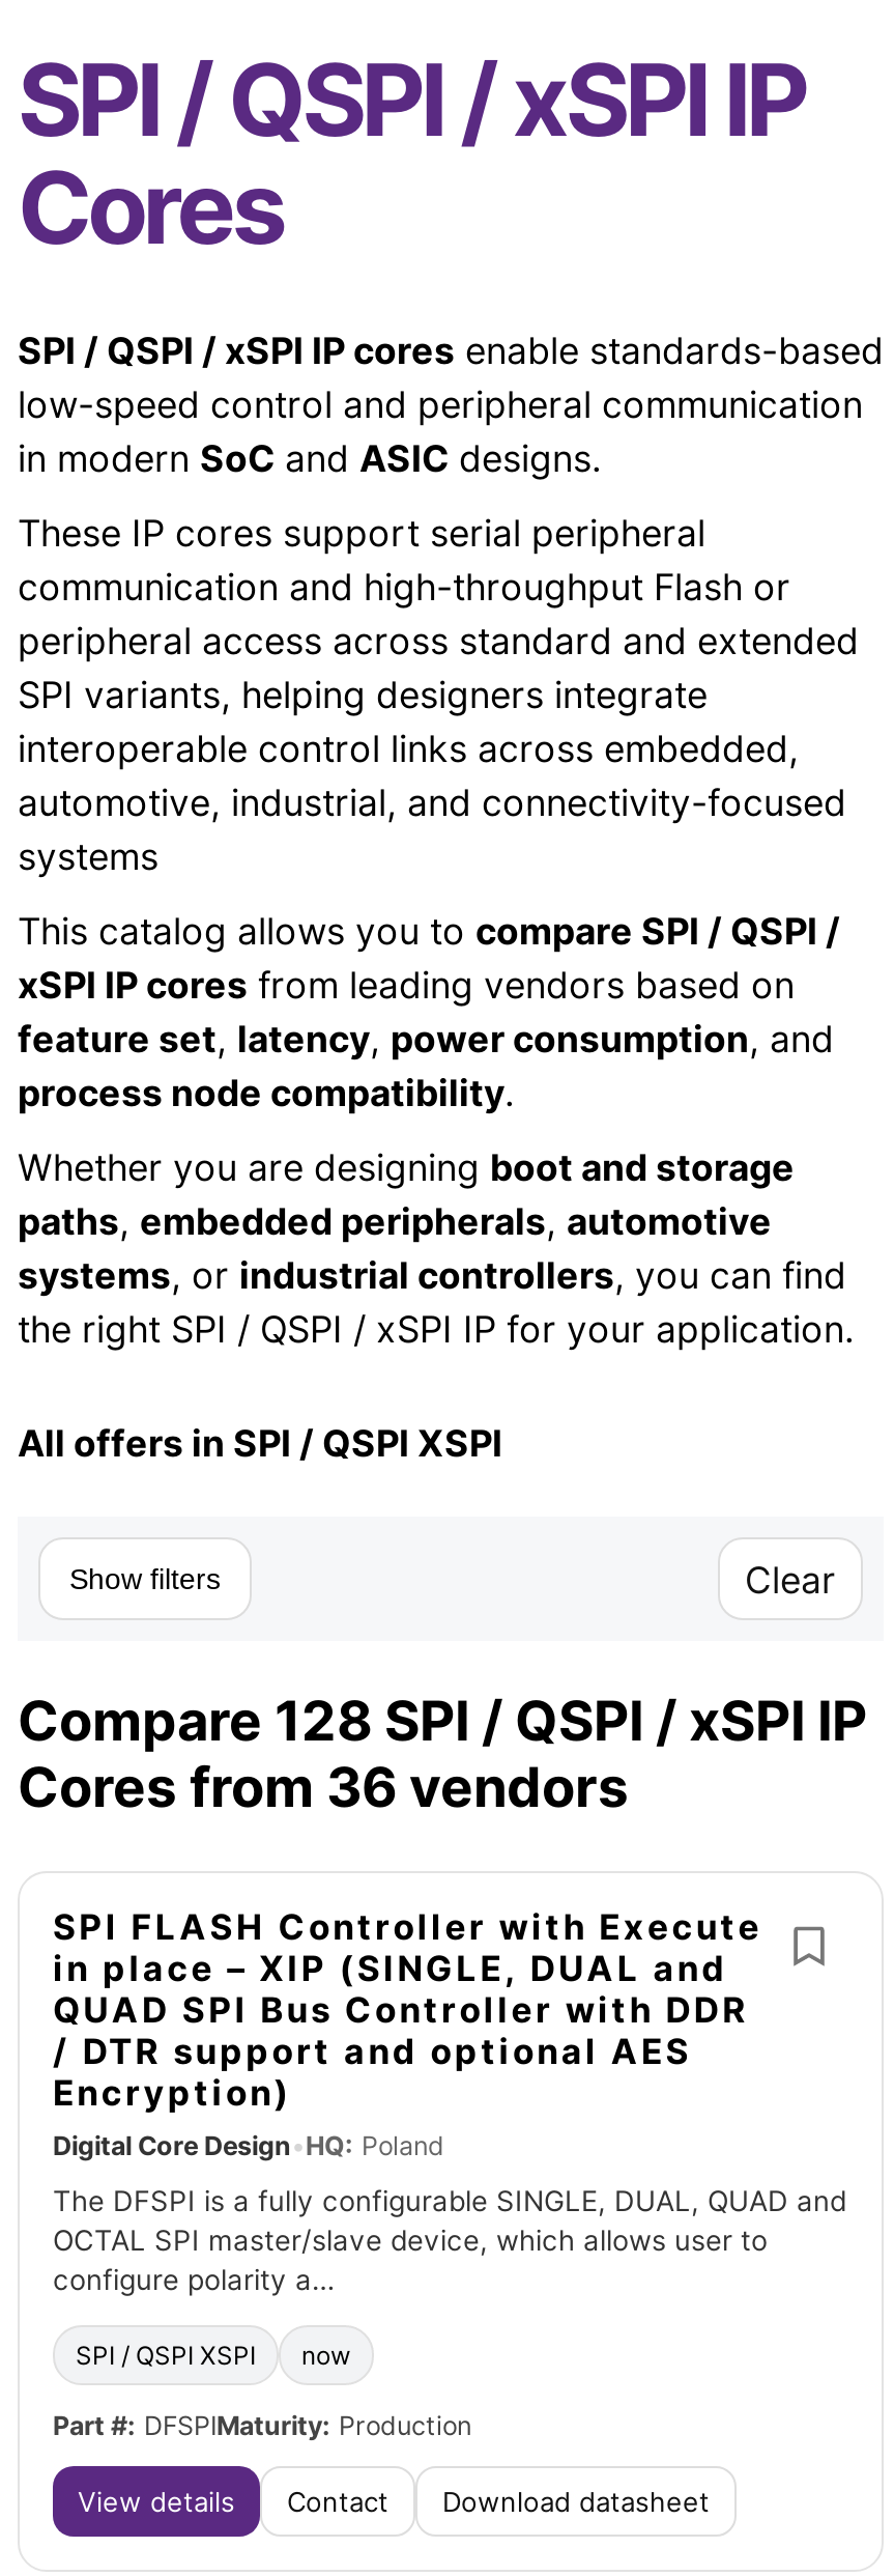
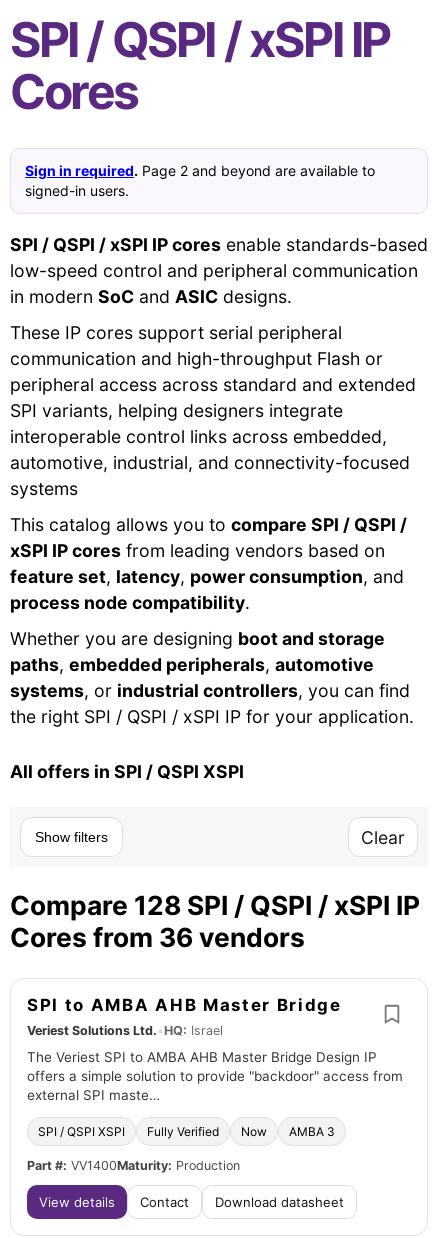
+ Sign in required. Page 2 and beyond are available to
+ signed-in users.

moved down: SPI / QSPI / xSPI IP cores enable standards-based | low-speed control and peripheral communication | in modern SoC and ASIC designs. | ... | Compare 128 SPI / QSPI / xSPI IP | Cores from 36 vendors

- SPI FLASH Controller with Execute
- in place – XIP (SINGLE, DUAL and
- QUAD SPI Bus Controller with DDR
- / DTR support and optional AES
- Encryption)
- Digital Core Design • HQ: Poland
+ SPI to AMBA AHB Master Bridge
+ Veriest Solutions Ltd. • HQ: Israel

- The DFSPI is a fully configurable SINGLE, DUAL, QUAD and
- OCTAL SPI master/slave device, which allows user to
- configure polarity a…
+ The Veriest SPI to AMBA AHB Master Bridge Design IP
+ offers a simple solution to provide "backdoor" access from
+ external SPI maste…

- now
+ Fully Verified
+ Now
+ AMBA 3

- Part #: DFSPIMaturity: Production
+ Part #: VV1400Maturity: Production
